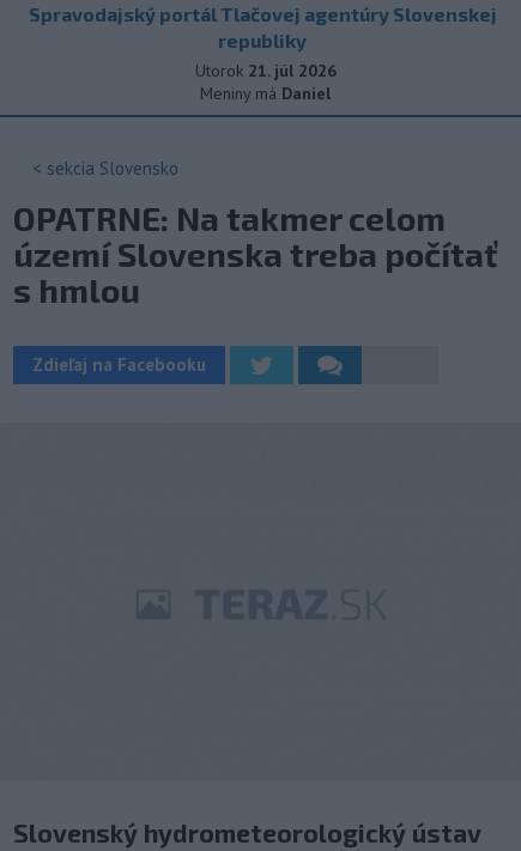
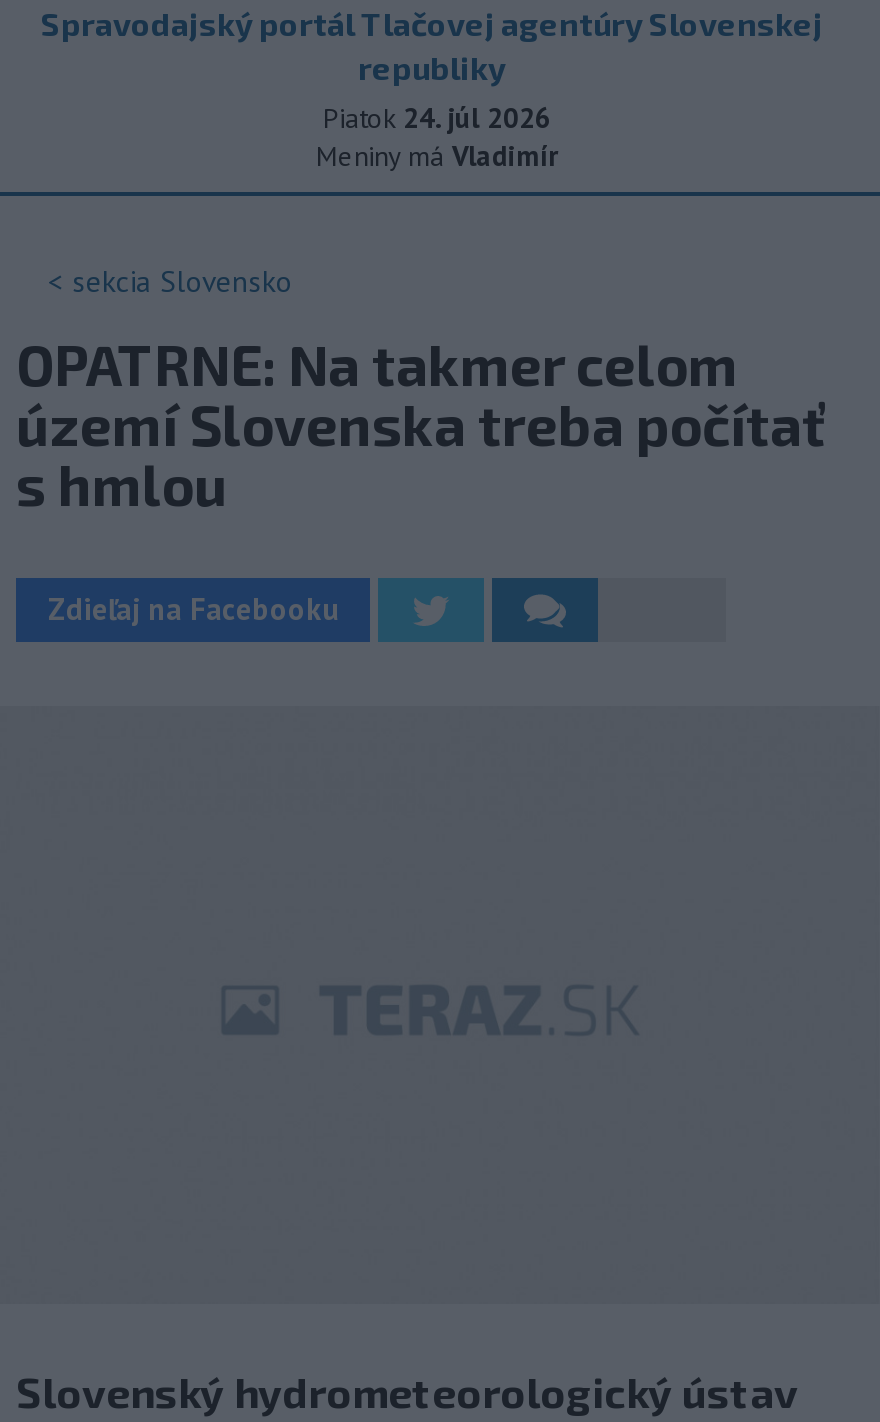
- Utorok 21. júl 2026
+ Piatok 24. júl 2026

- Meniny má Daniel
+ Meniny má Vladimír
